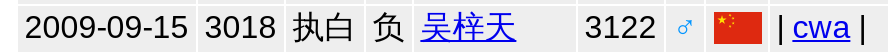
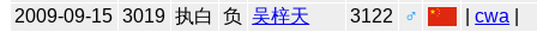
- 2009-09-15 3018 执白 负 吴梓天
+ 2009-09-15 3019 执白 负 吴梓天
